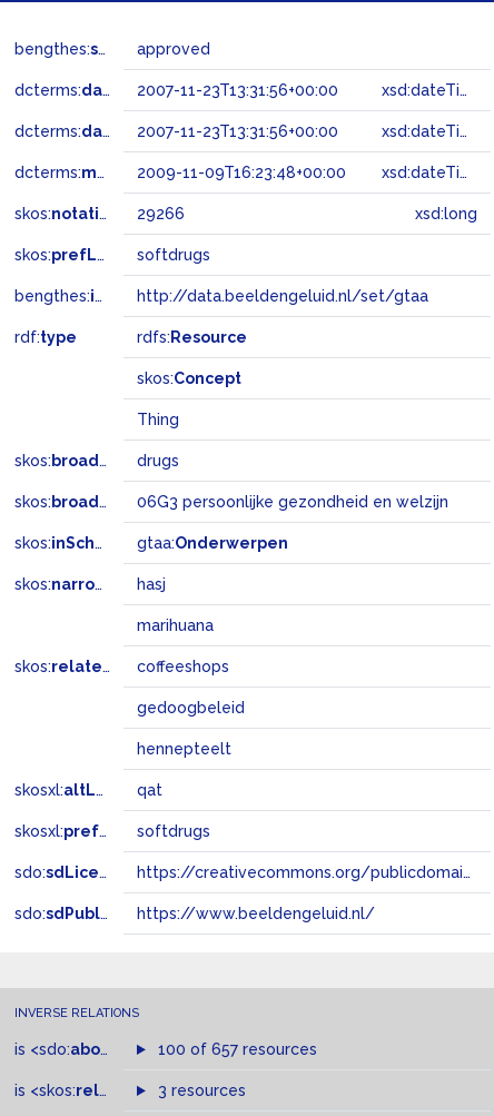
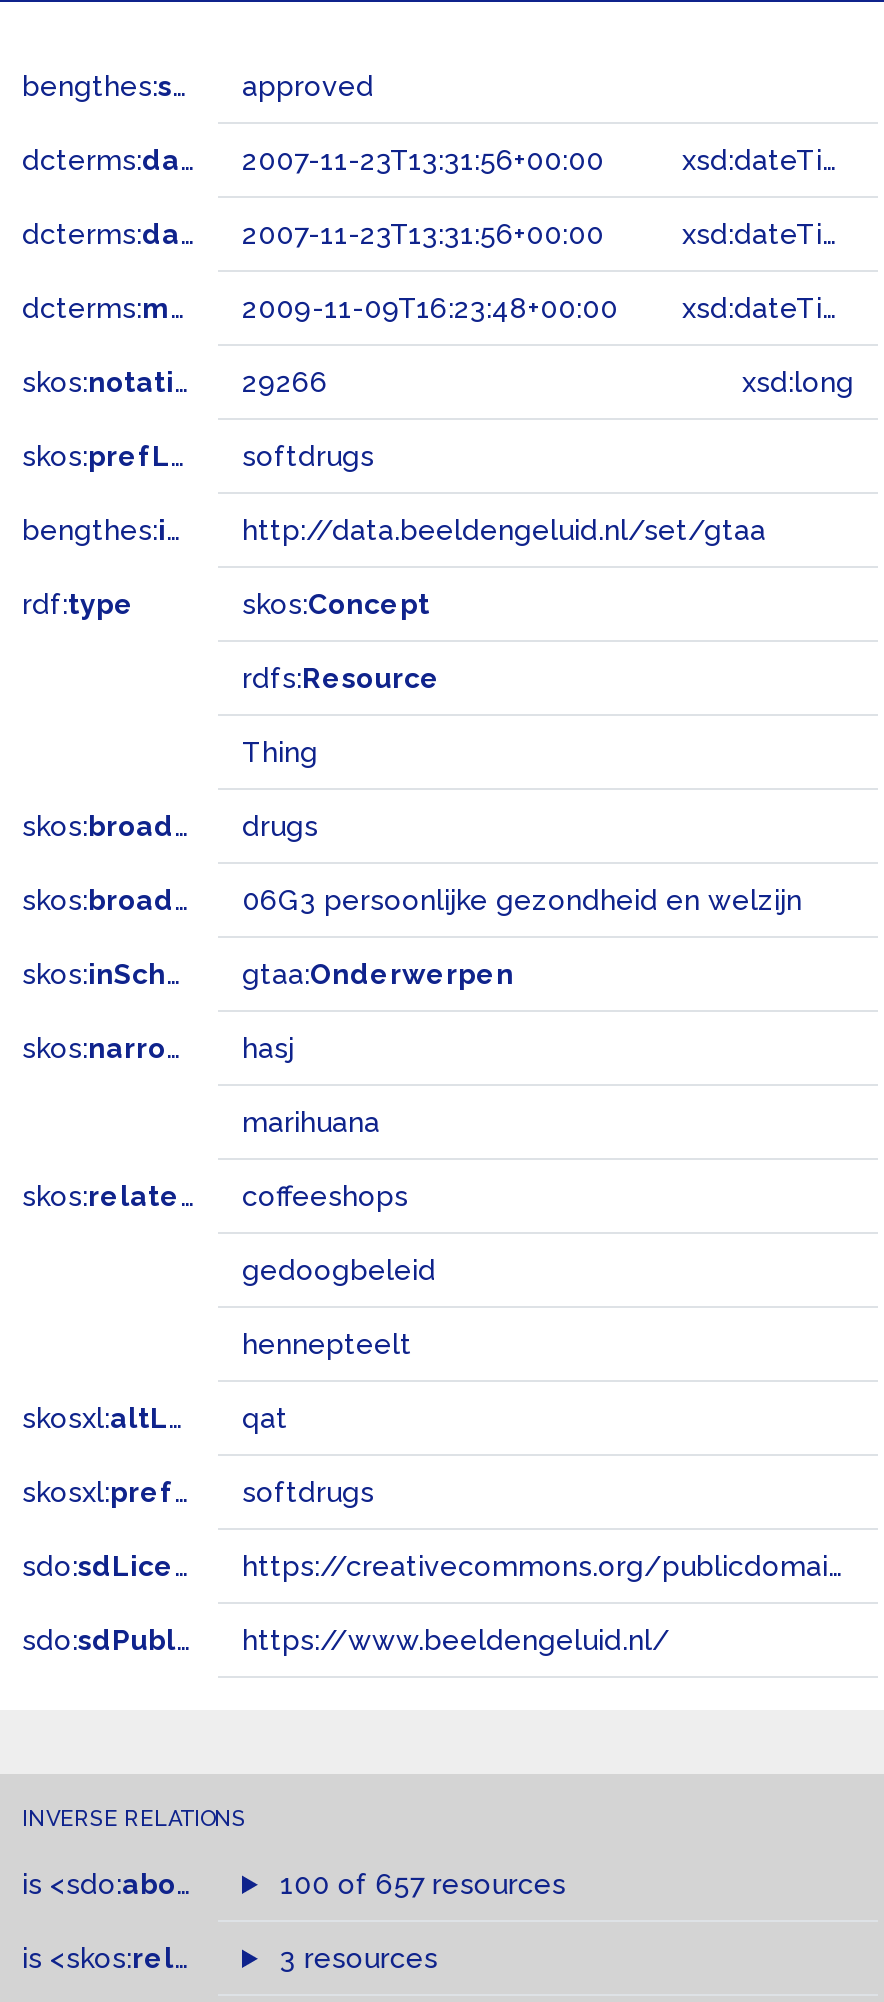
moved down: rdfs:Resource

moved up: skos:Concept
